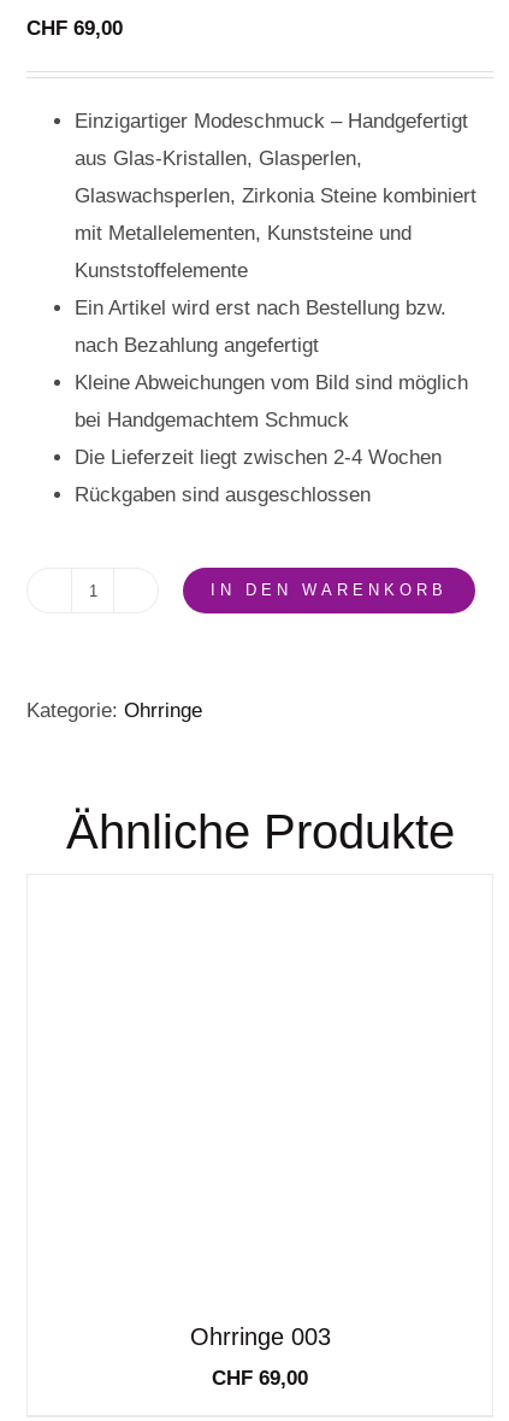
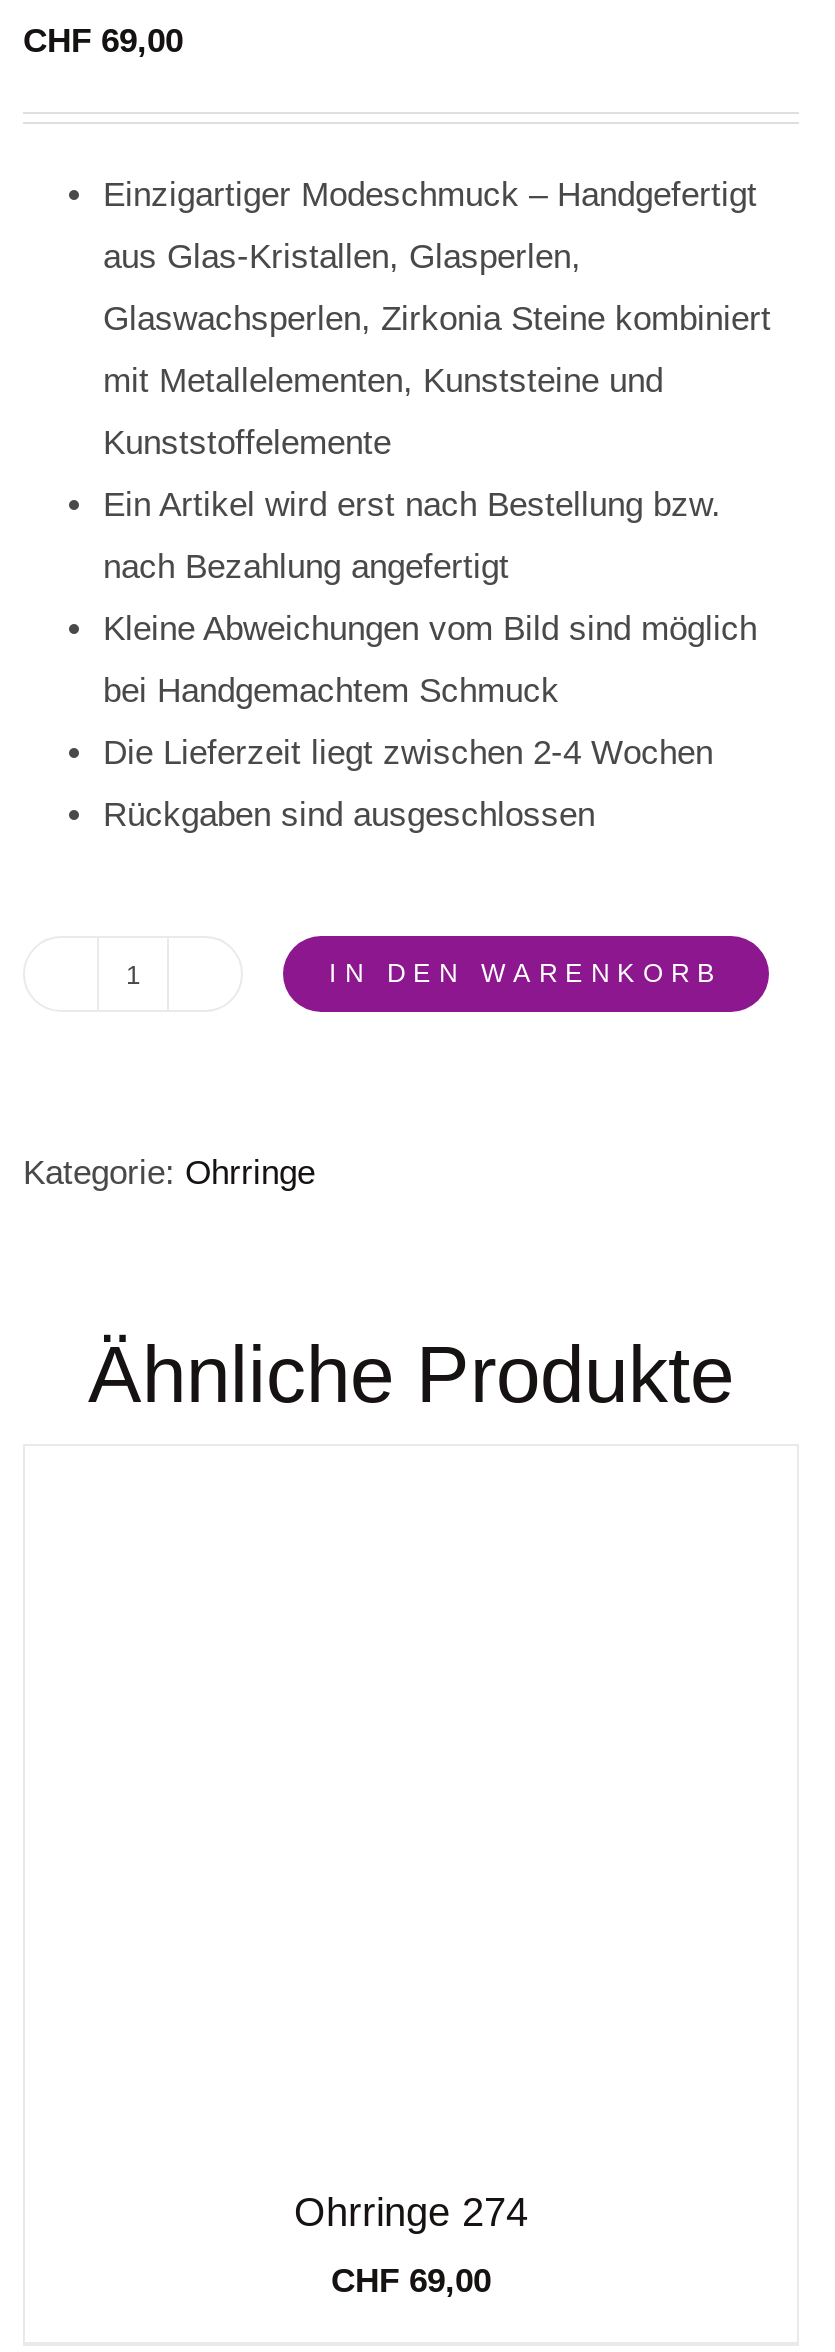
- Ohrringe 003
+ Ohrringe 274
